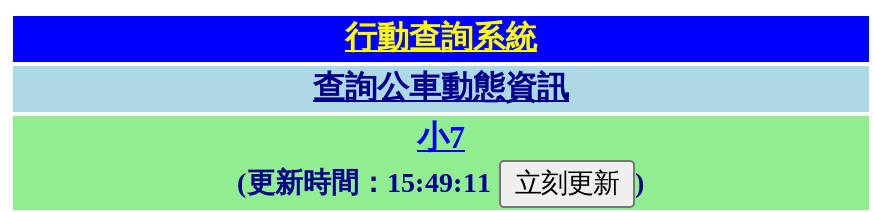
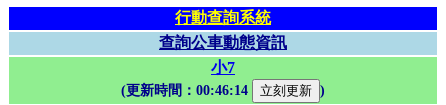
- (更新時間：15:49:11
+ (更新時間：00:46:14
